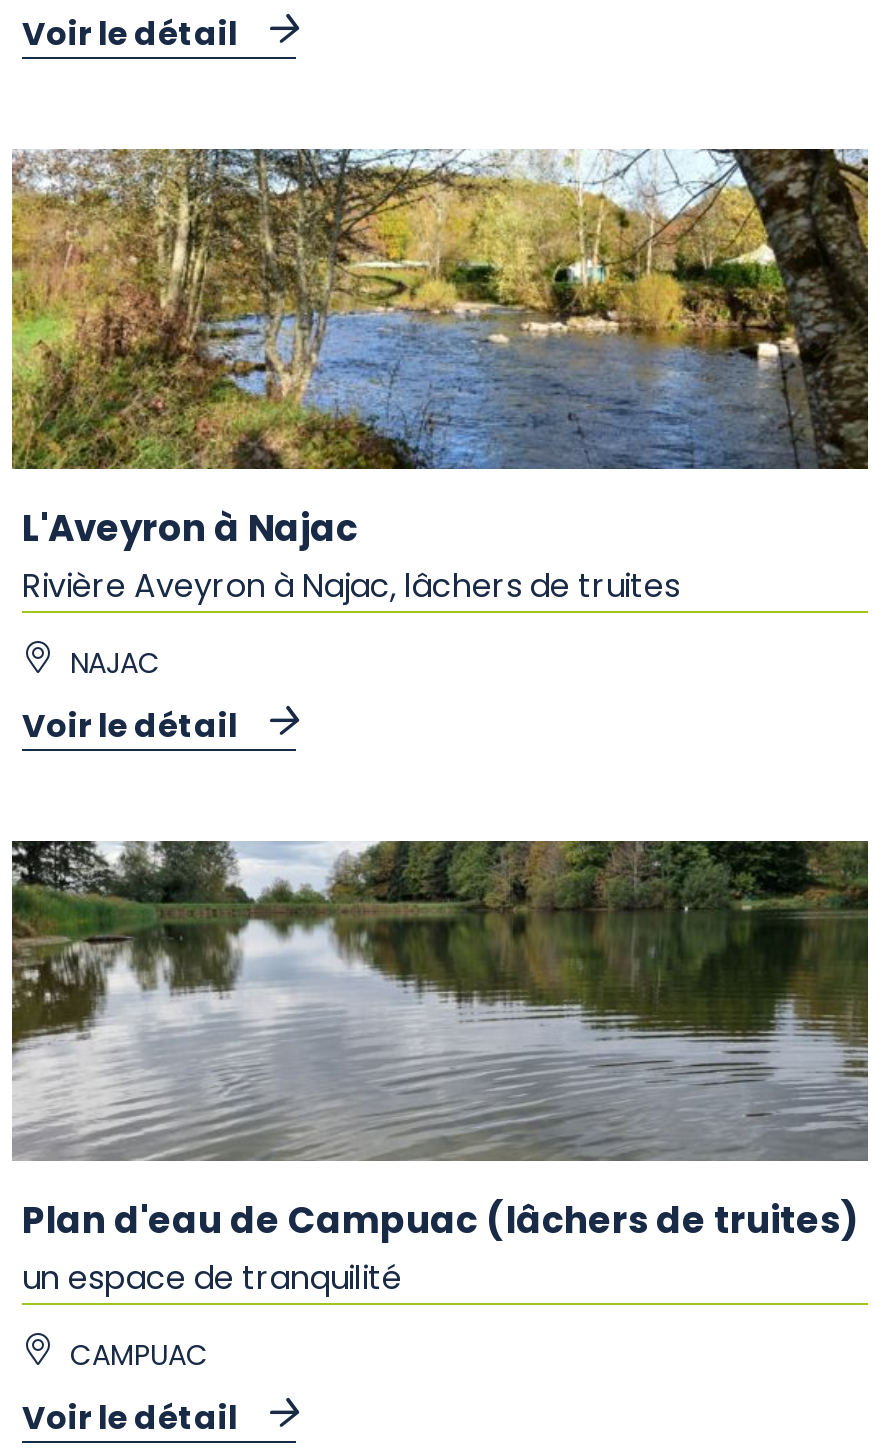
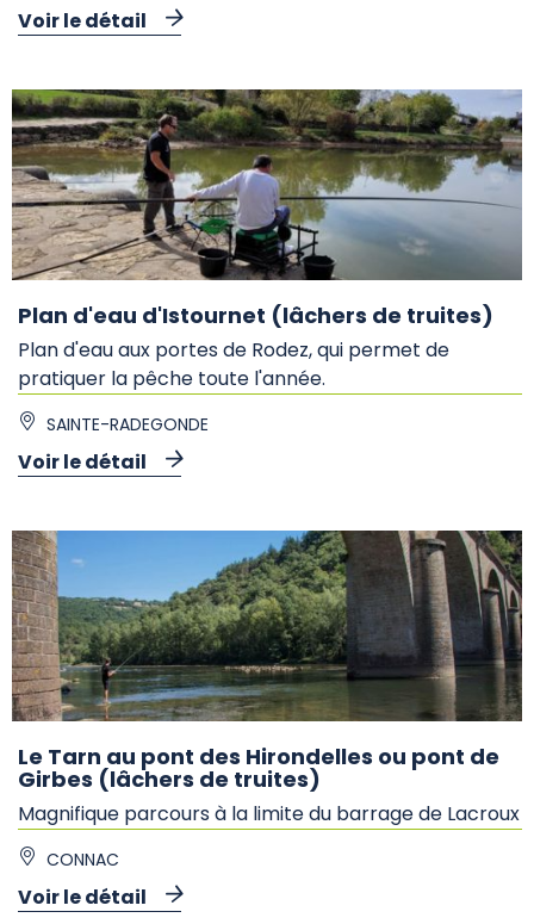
- [image]
- L'Aveyron à Najac
- Rivière Aveyron à Najac, lâchers de truites
+ [image]
+ Plan d'eau d'Istournet (lâchers de truites)
+ Plan d'eau aux portes de Rodez, qui permet de
+ pratiquer la pêche toute l'année.

- NAJAC
+ SAINTE-RADEGONDE

- [image]
- Plan d'eau de Campuac (lâchers de truites)
- un espace de tranquilité
+ [image]
+ Le Tarn au pont des Hirondelles ou pont de
+ Girbes (lâchers de truites)
+ Magnifique parcours à la limite du barrage de Lacroux

- CAMPUAC
+ CONNAC
